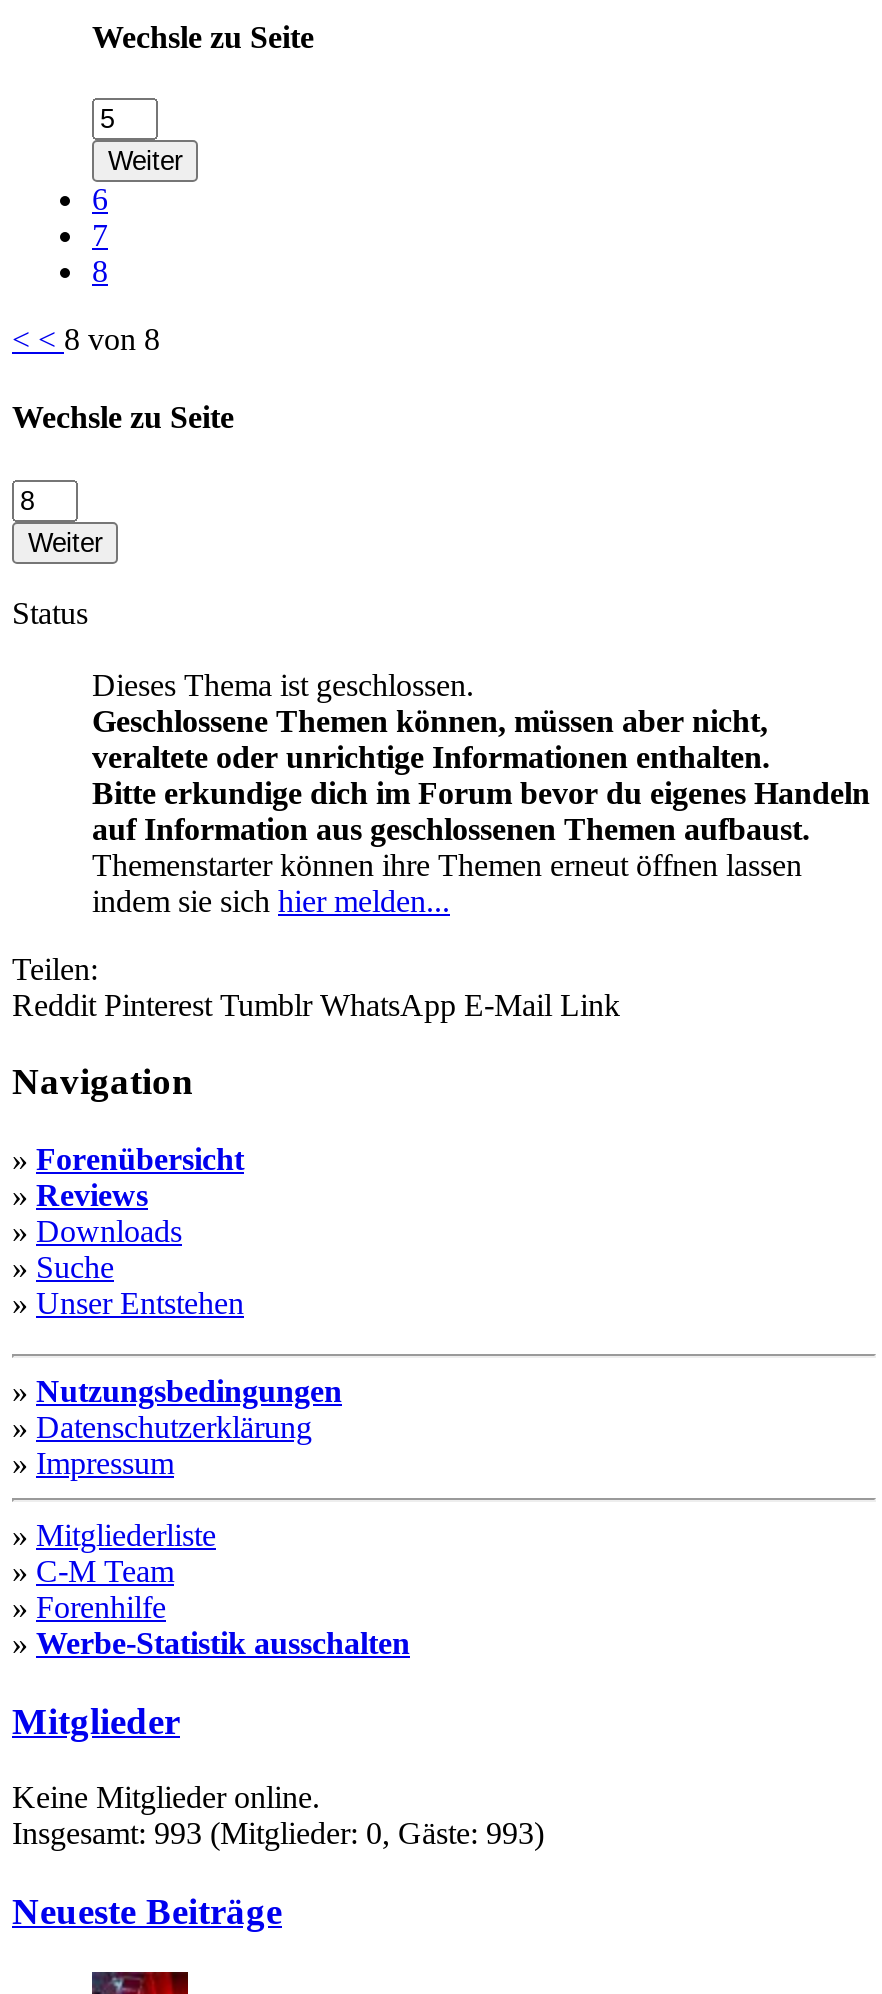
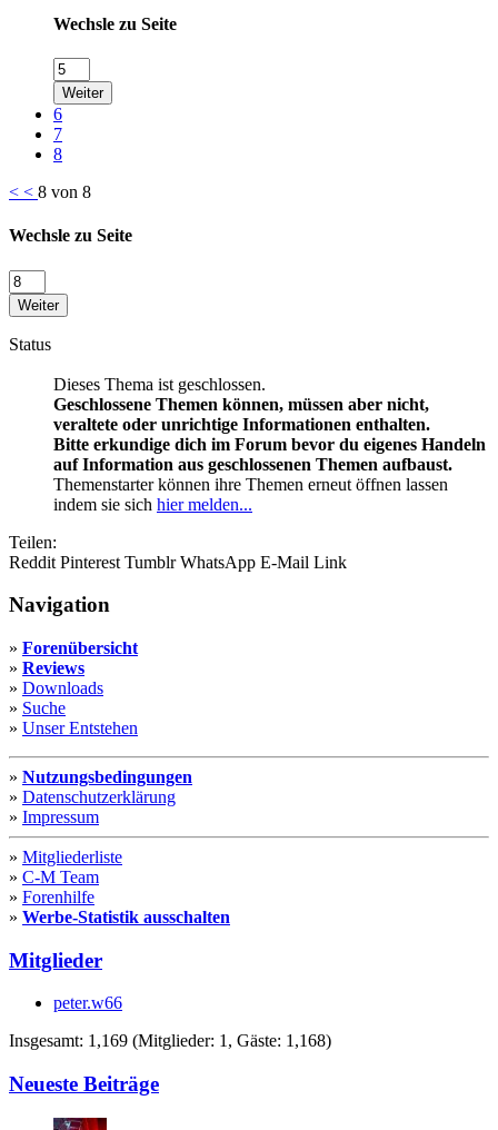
- Keine Mitglieder online.
- Insgesamt: 993 (Mitglieder: 0, Gäste: 993)
+ peter.w66
+ Insgesamt: 1,169 (Mitglieder: 1, Gäste: 1,168)
